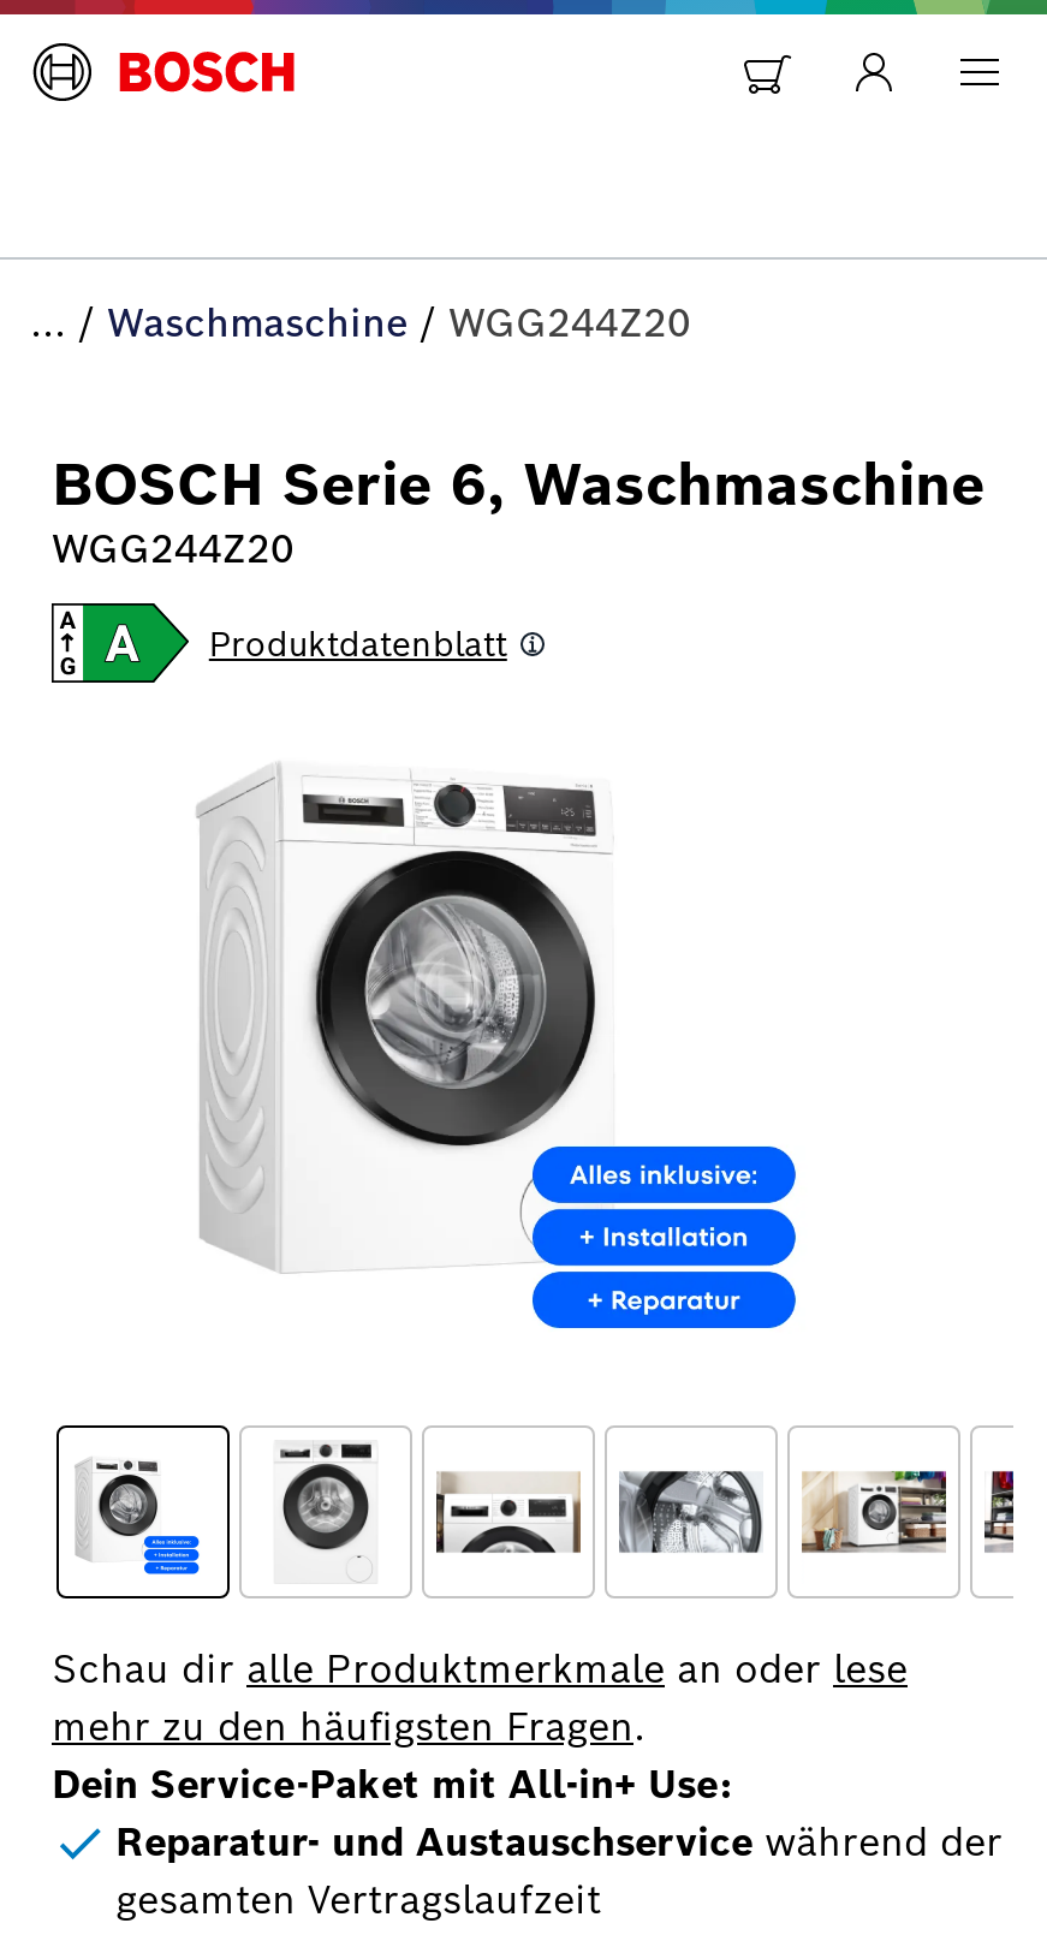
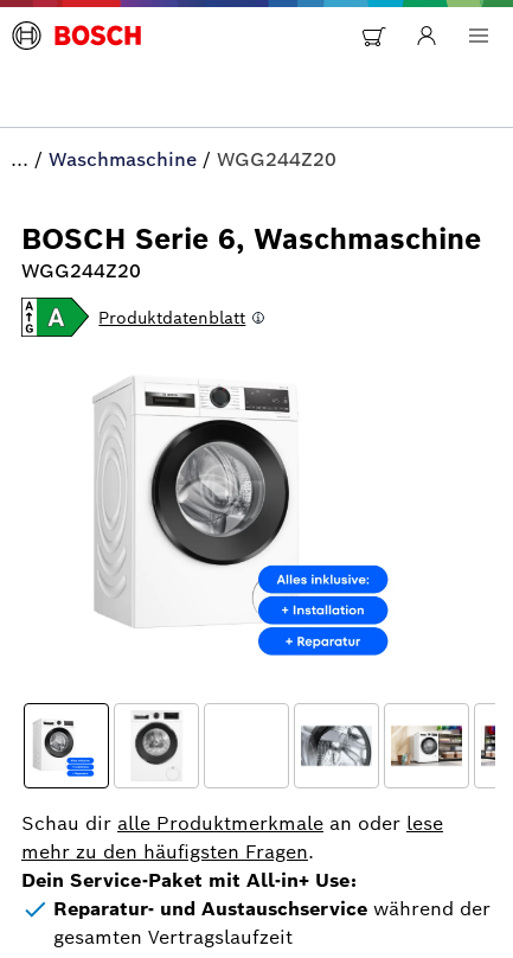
- [image]
